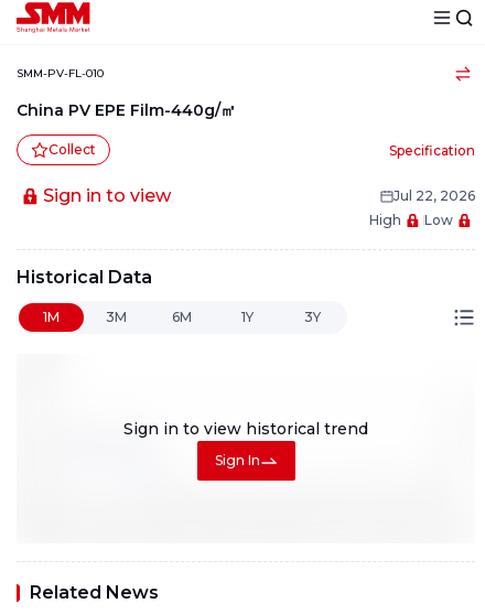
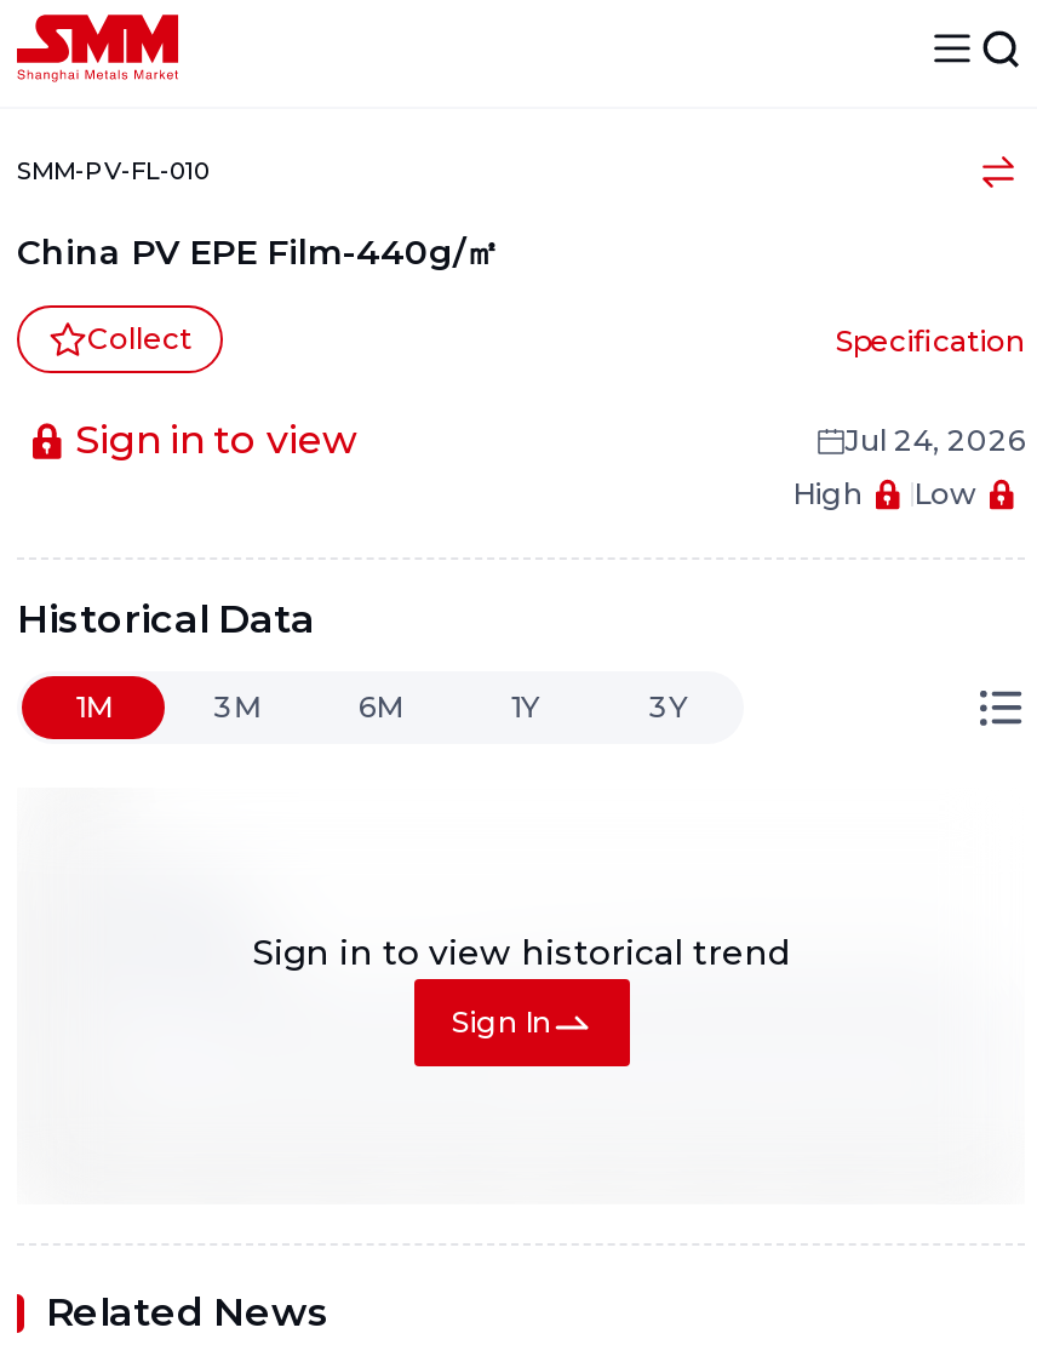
- Jul 22, 2026
+ Jul 24, 2026
